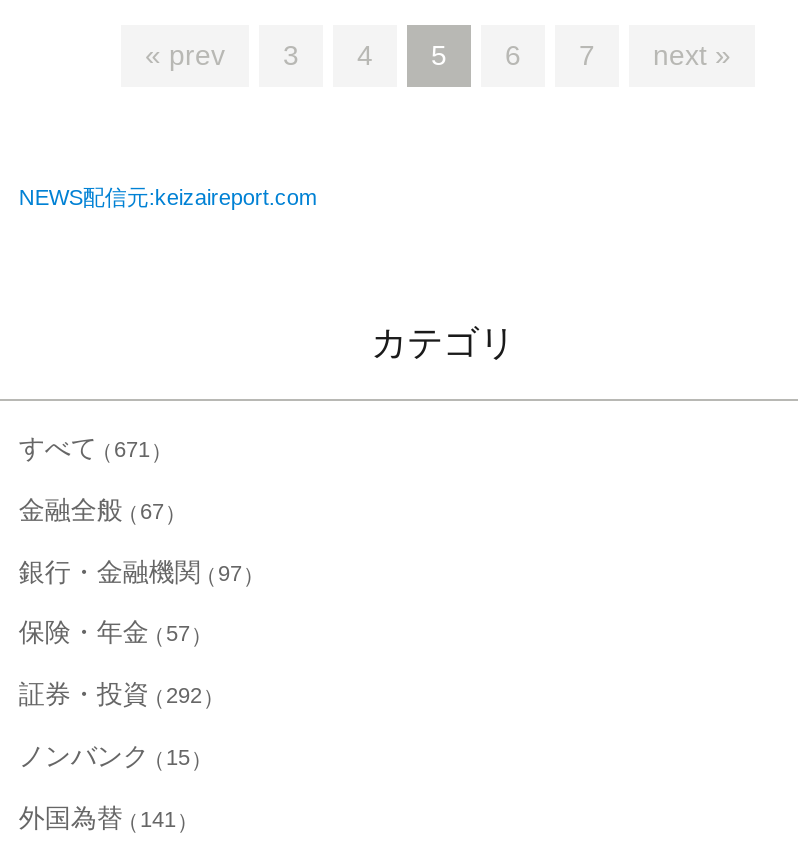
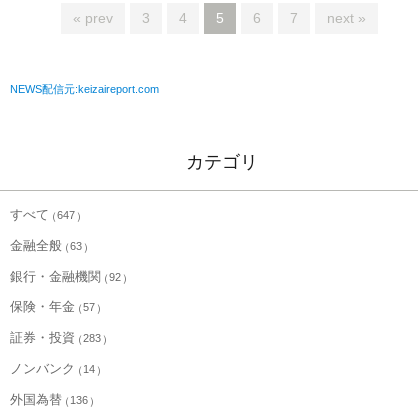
- すべて 671
+ すべて 647

- 金融全般 67
+ 金融全般 63

- 銀行・金融機関 97
+ 銀行・金融機関 92

- 証券・投資 292
+ 証券・投資 283

- ノンバンク 15
+ ノンバンク 14

- 外国為替 141
+ 外国為替 136
